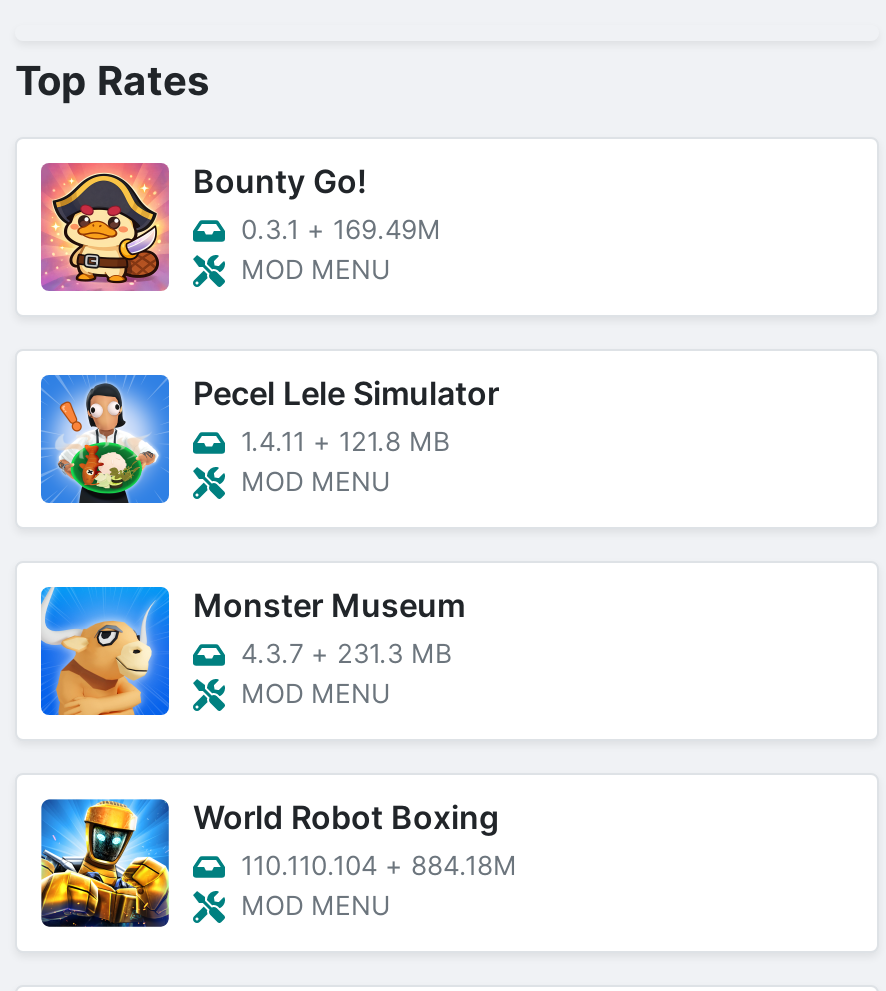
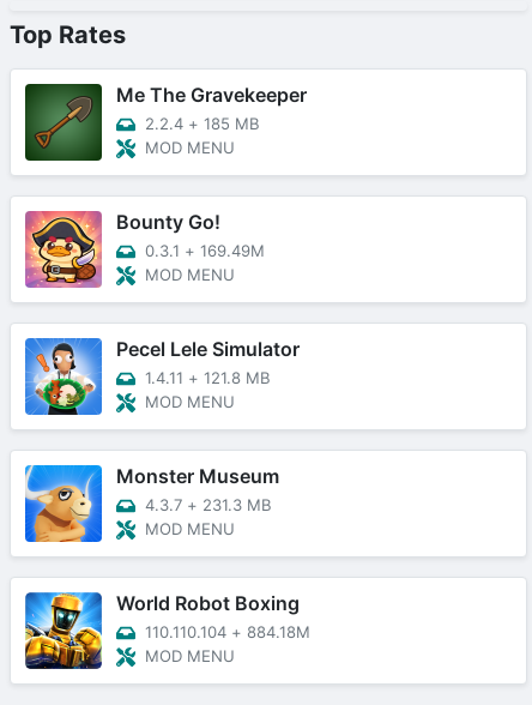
+ [image]
+ Me The Gravekeeper
+ 2.2.4 + 185 MB
+ MOD MENU
